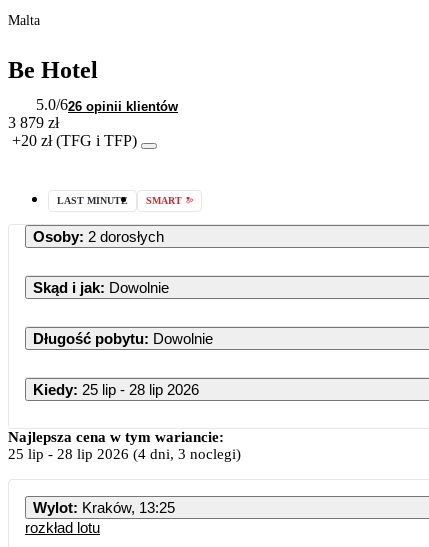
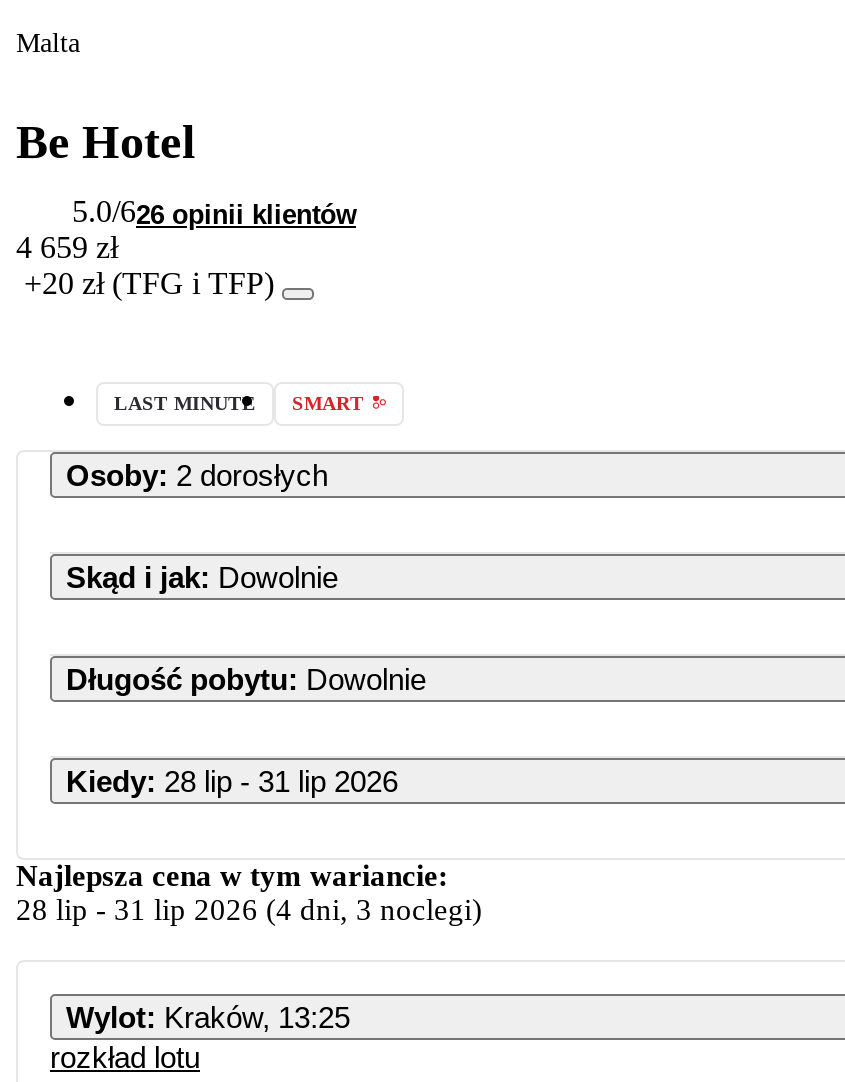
- 3 879 zł
+ 4 659 zł

- Kiedy: 25 lip - 28 lip 2026
+ Kiedy: 28 lip - 31 lip 2026

- 25 lip- 28 lip 2026(4 dni, 3 noclegi)
+ 28 lip- 31 lip 2026(4 dni, 3 noclegi)
